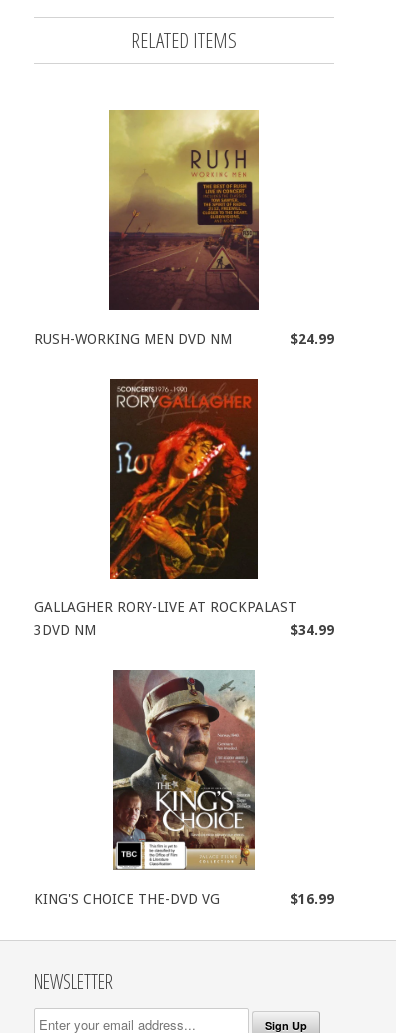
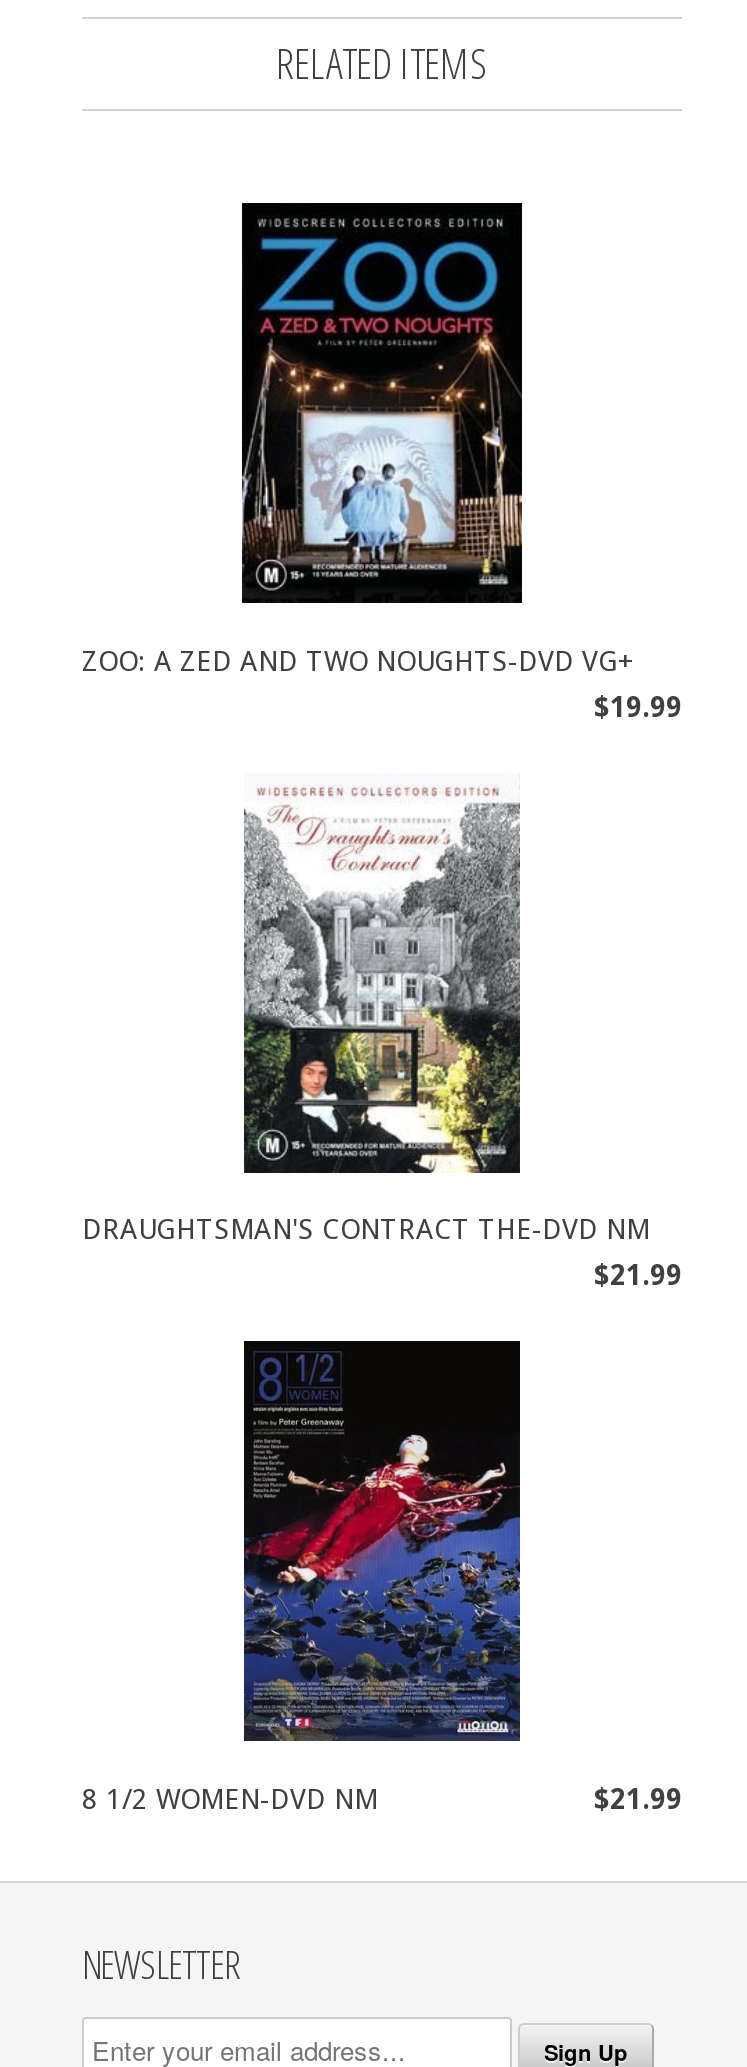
- [image]
- RUSH-WORKING MEN DVD NM
- $24.99
+ [image]
+ ZOO: A ZED AND TWO NOUGHTS-DVD VG+
+ $19.99

- [image]
- GALLAGHER RORY-LIVE AT ROCKPALAST
- 3DVD NM
- $34.99
+ [image]
+ DRAUGHTSMAN'S CONTRACT THE-DVD NM
+ $21.99

- [image]
- KING'S CHOICE THE-DVD VG
- $16.99
+ [image]
+ 8 1/2 WOMEN-DVD NM
+ $21.99
